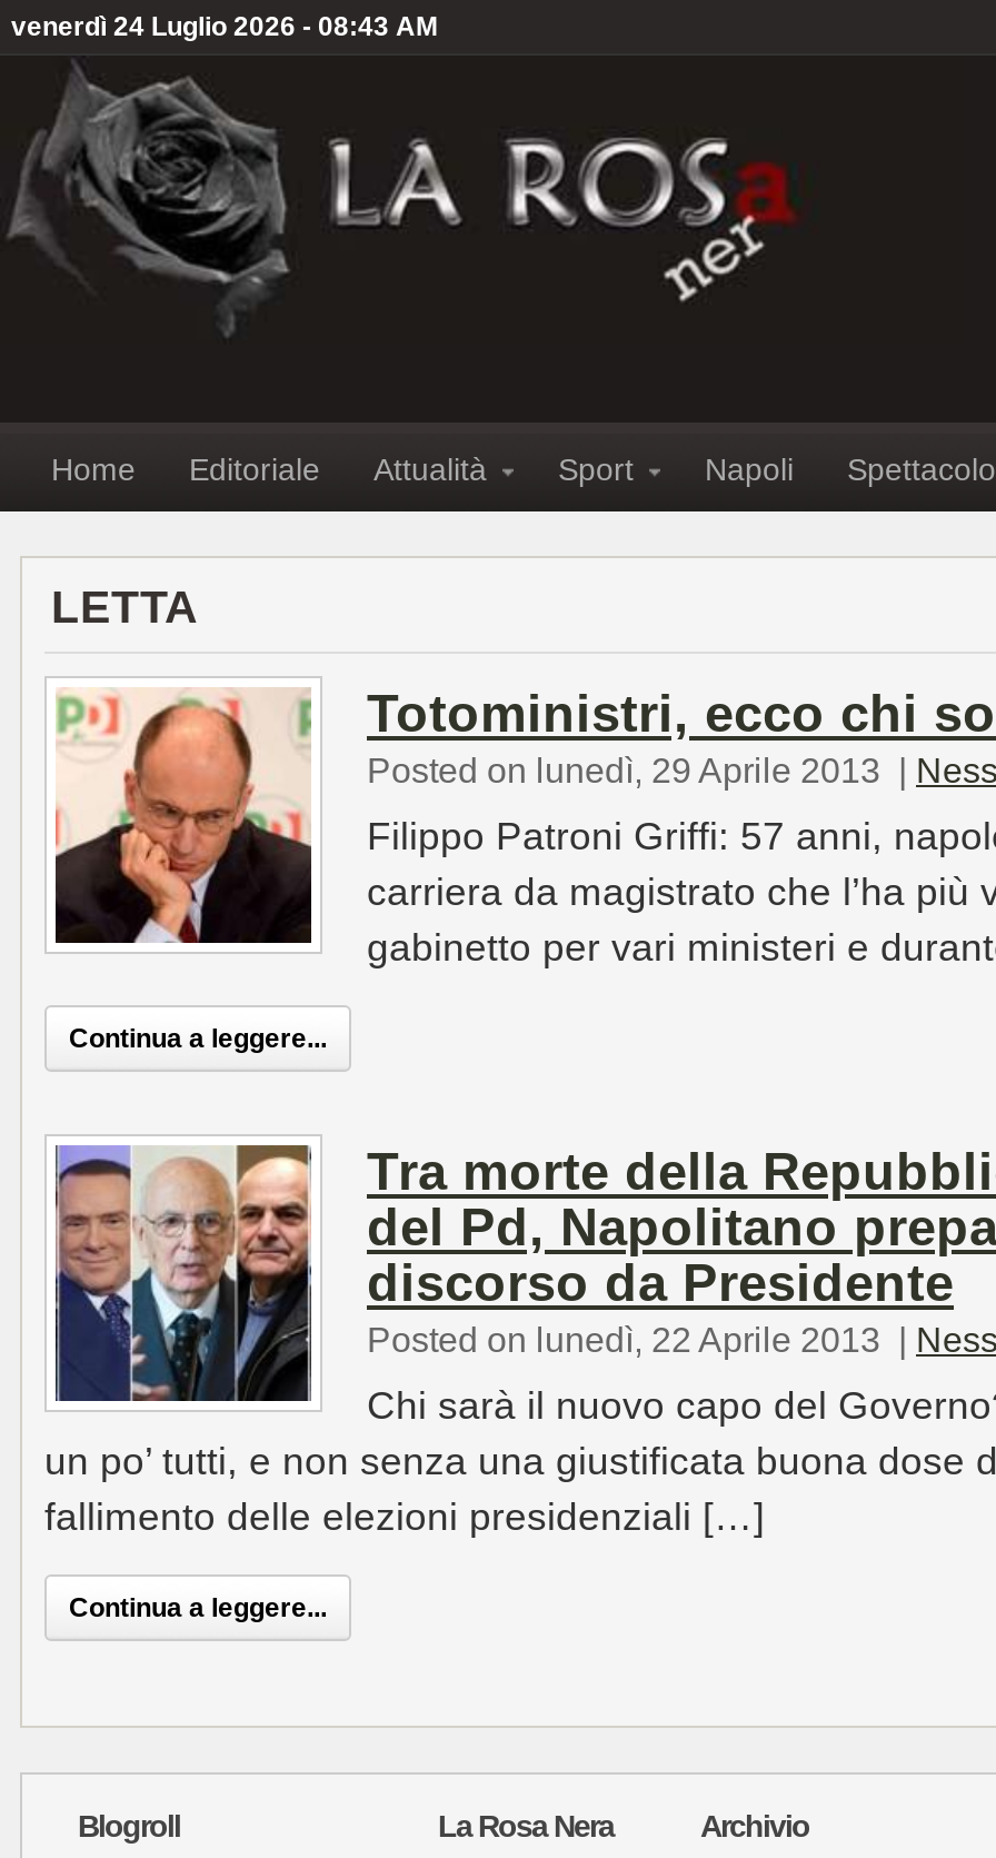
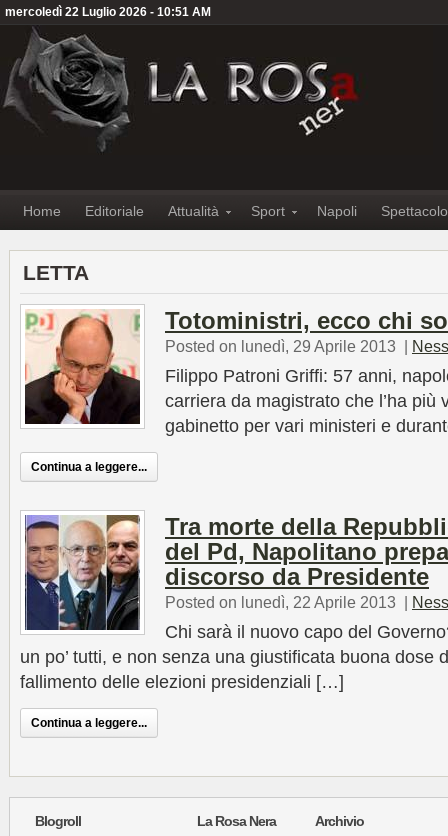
- venerdì 24 Luglio 2026 - 08:43 AM
+ mercoledì 22 Luglio 2026 - 10:51 AM
